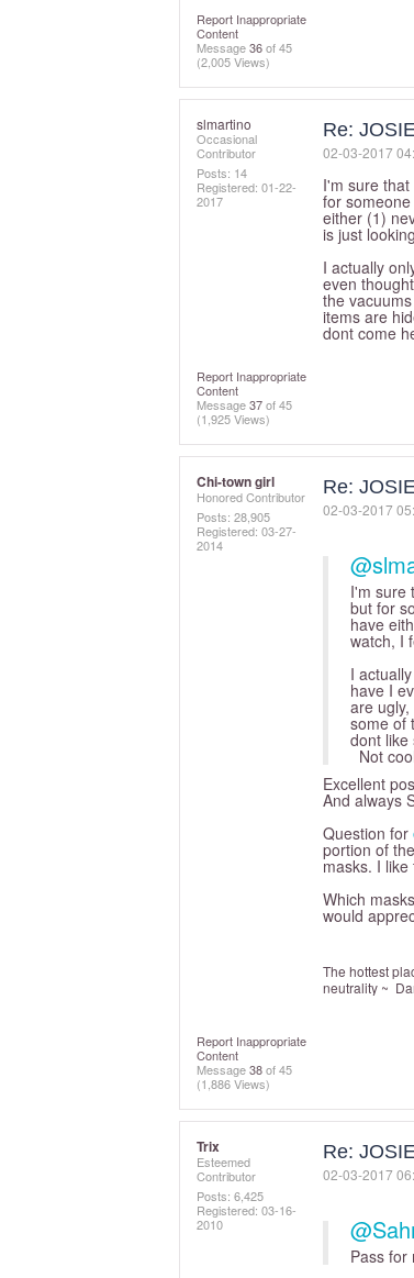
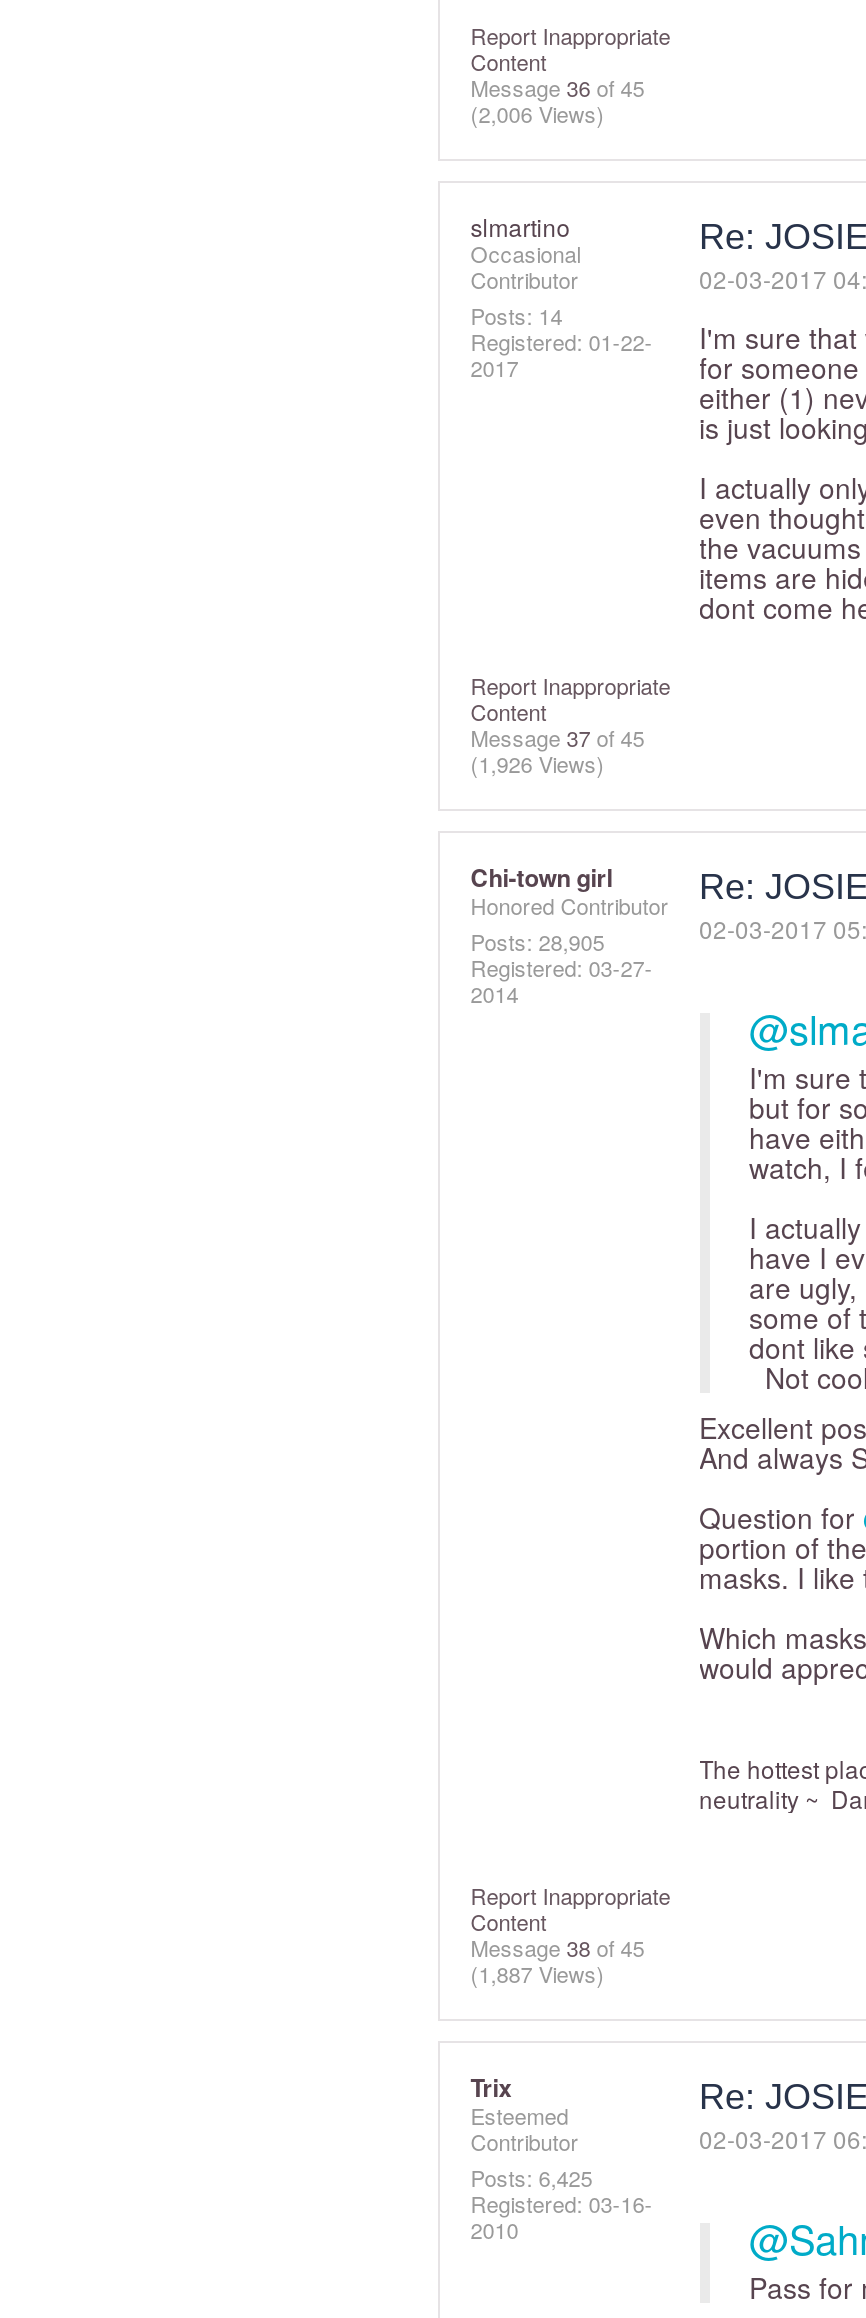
- (2,005 Views)
+ (2,006 Views)

- (1,925 Views)
+ (1,926 Views)

- (1,886 Views)
+ (1,887 Views)
